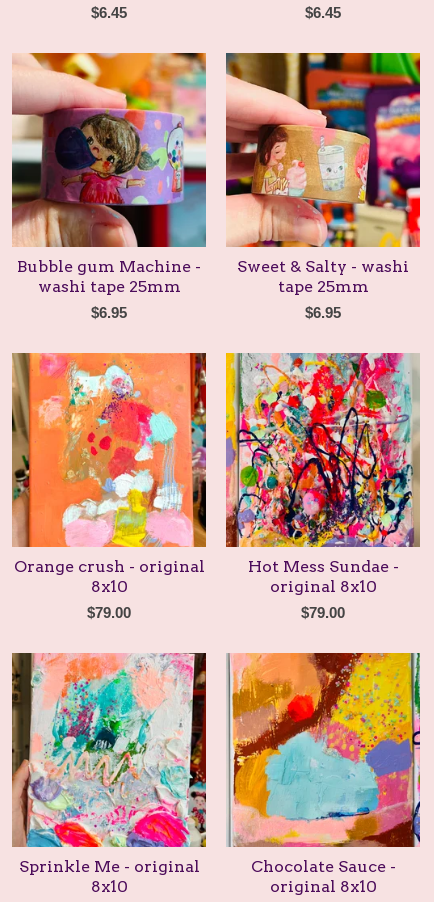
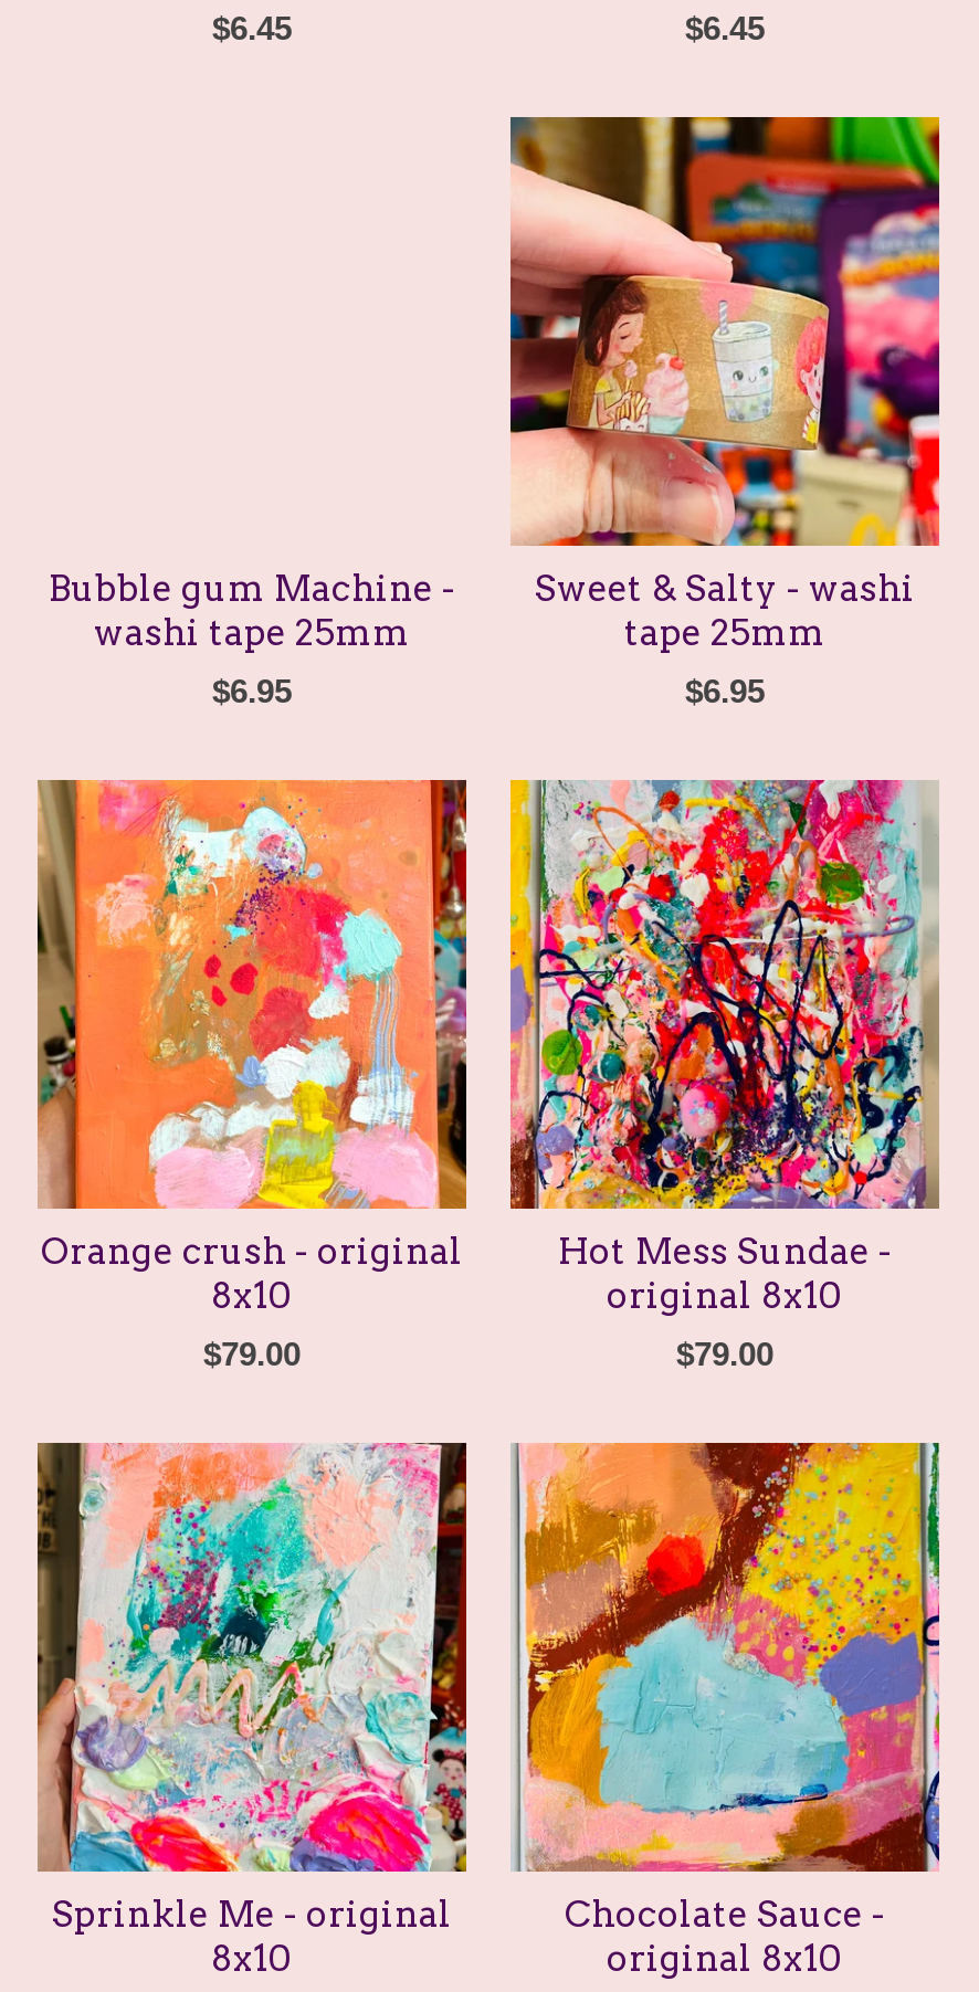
- [image]
